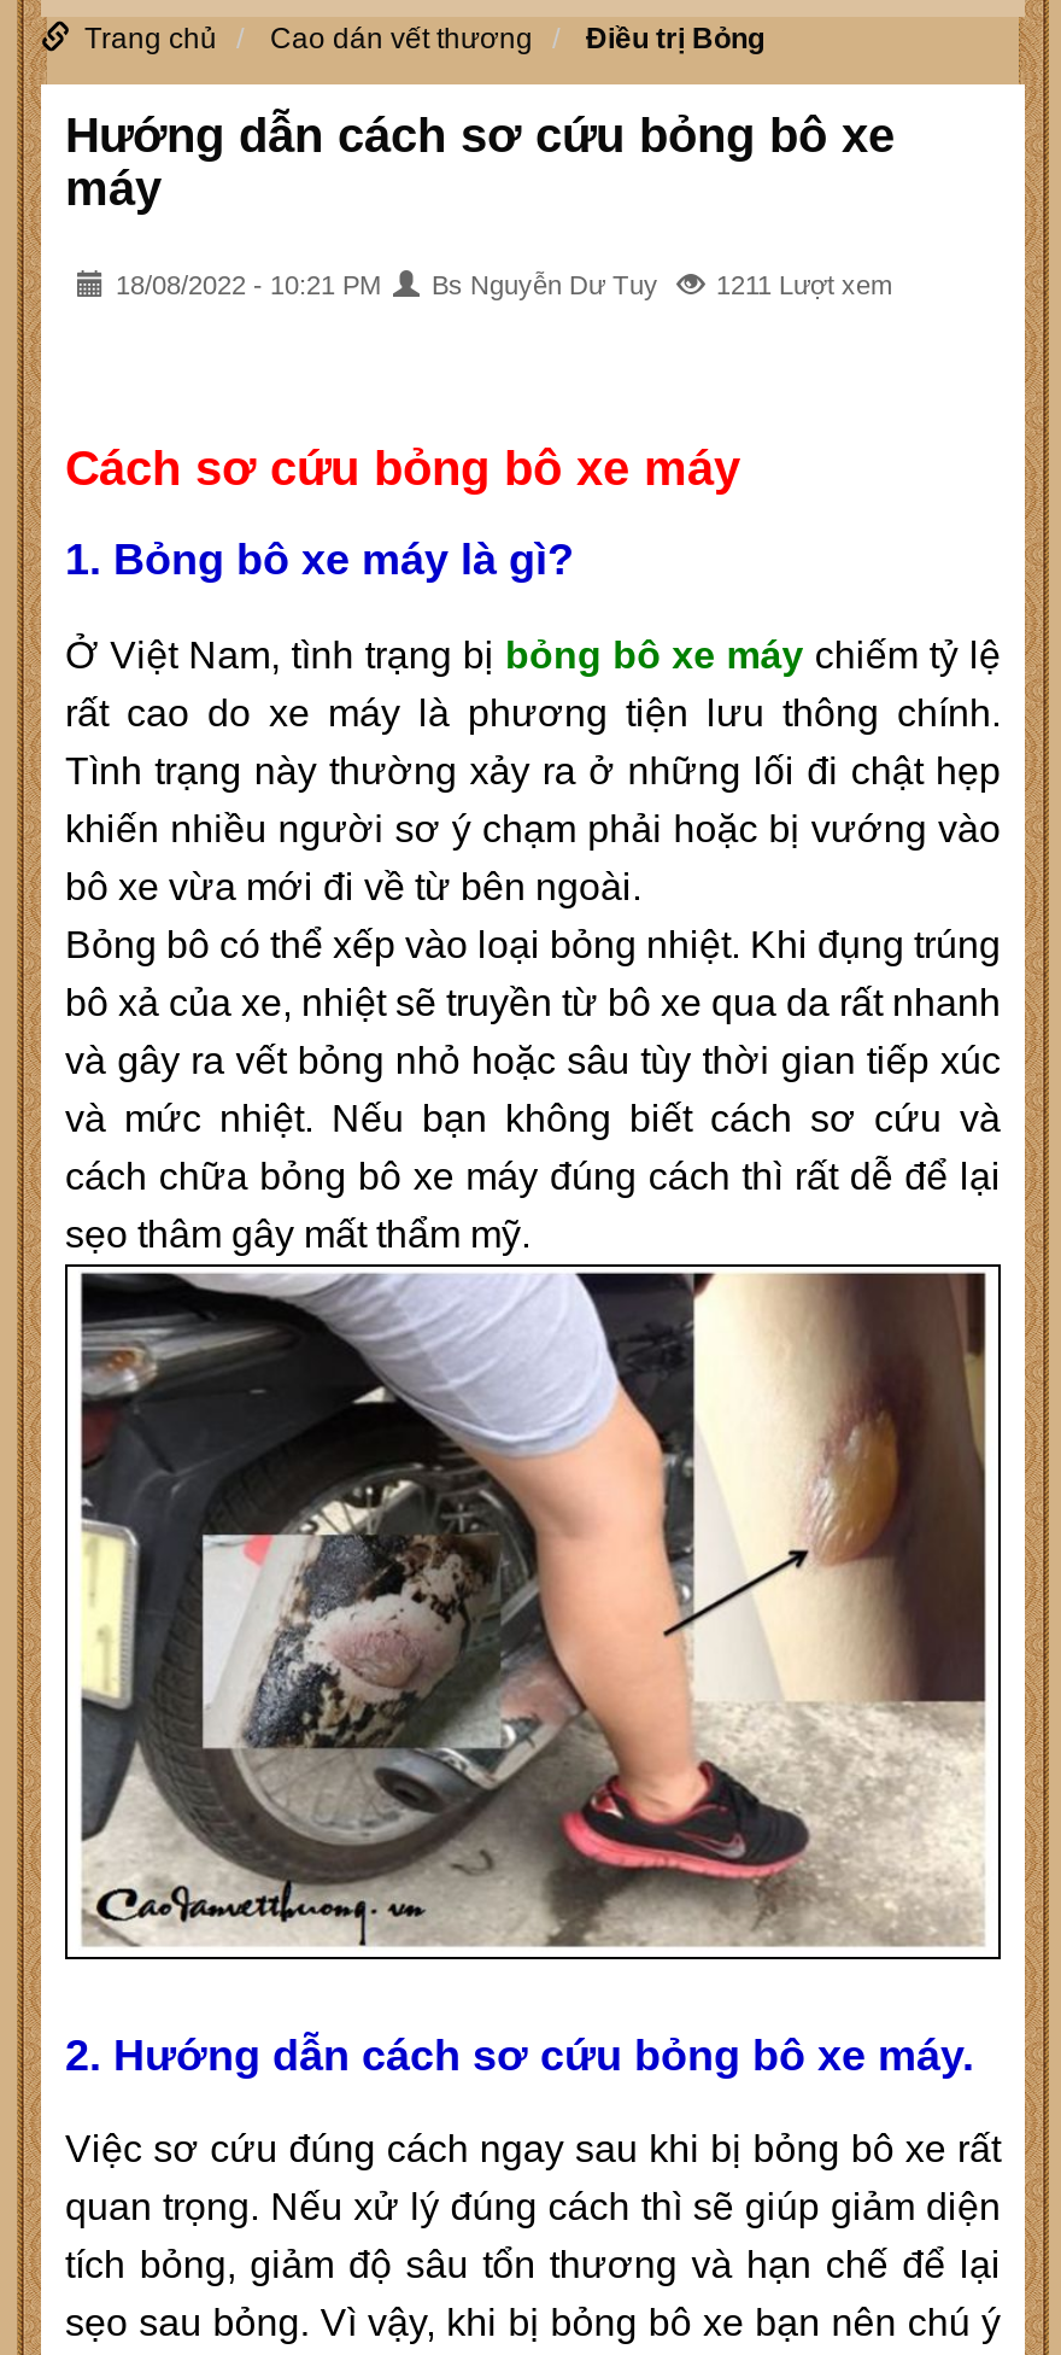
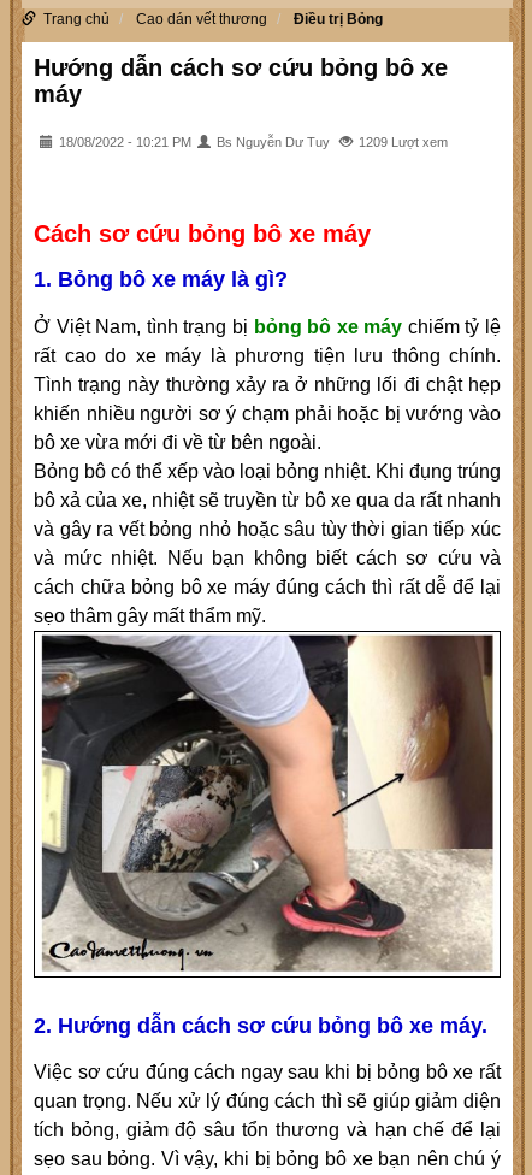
- 18/08/2022 - 10:21 PM Bs Nguyễn Dư Tuy 1211 Lượt xem
+ 18/08/2022 - 10:21 PM Bs Nguyễn Dư Tuy 1209 Lượt xem
